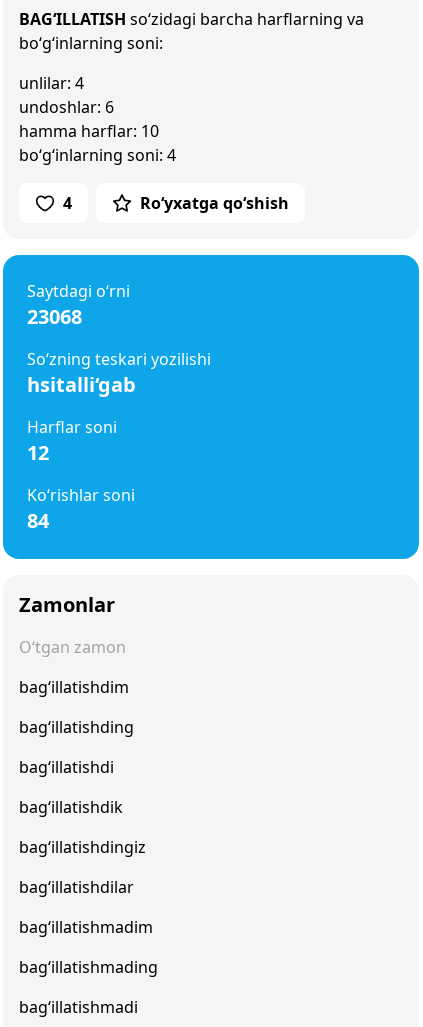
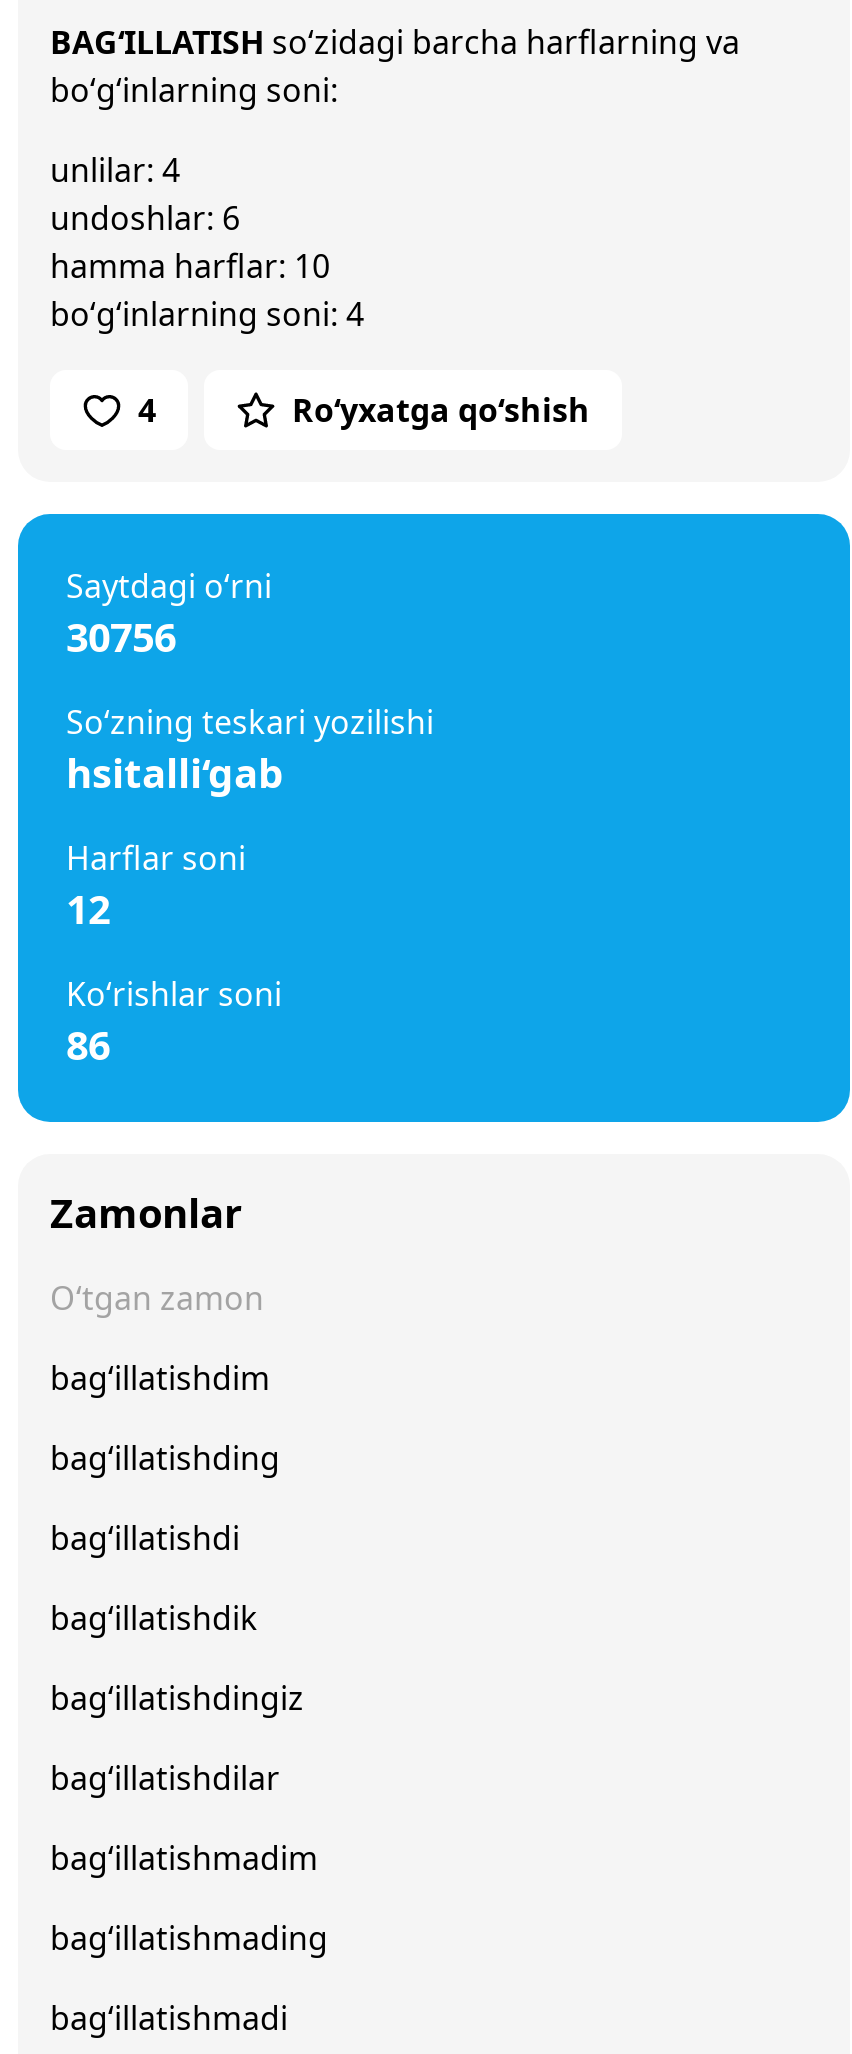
- 23068
+ 30756

- 84
+ 86
